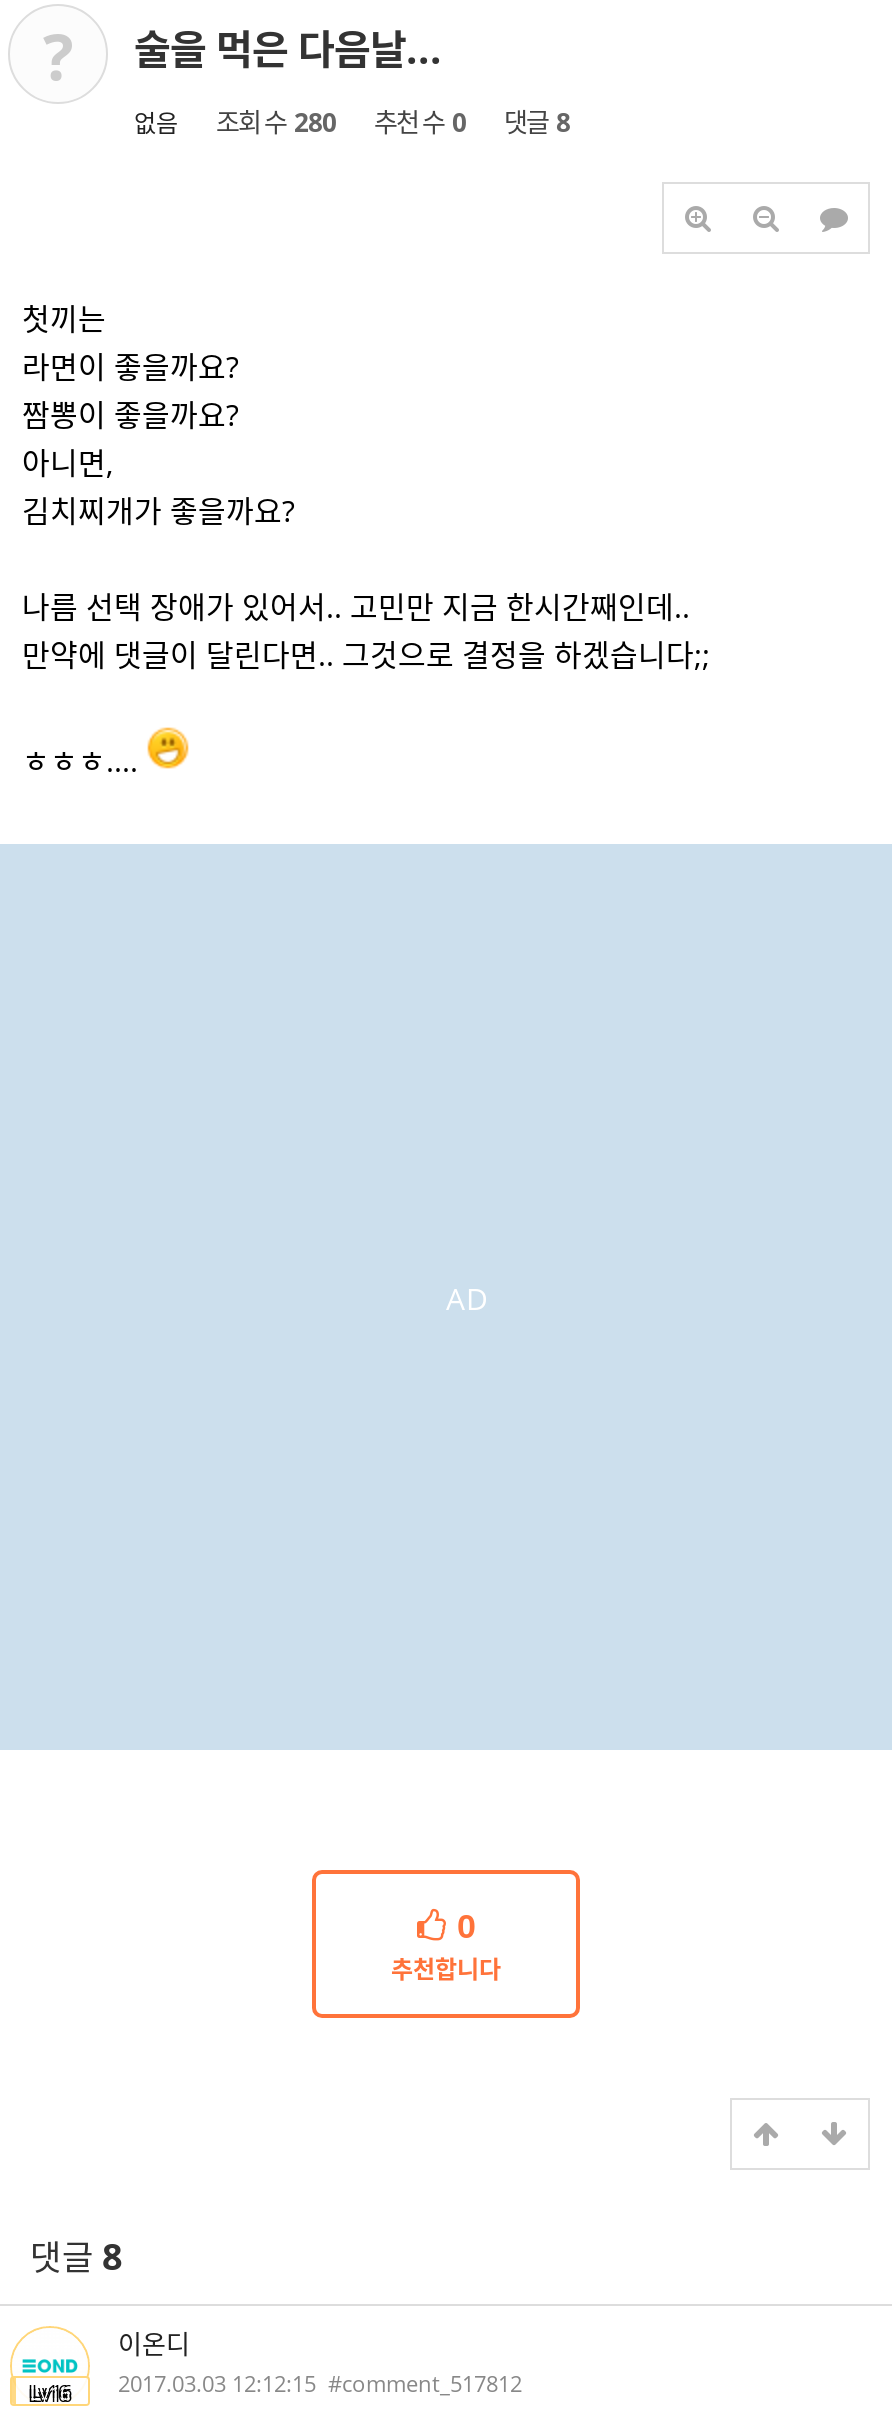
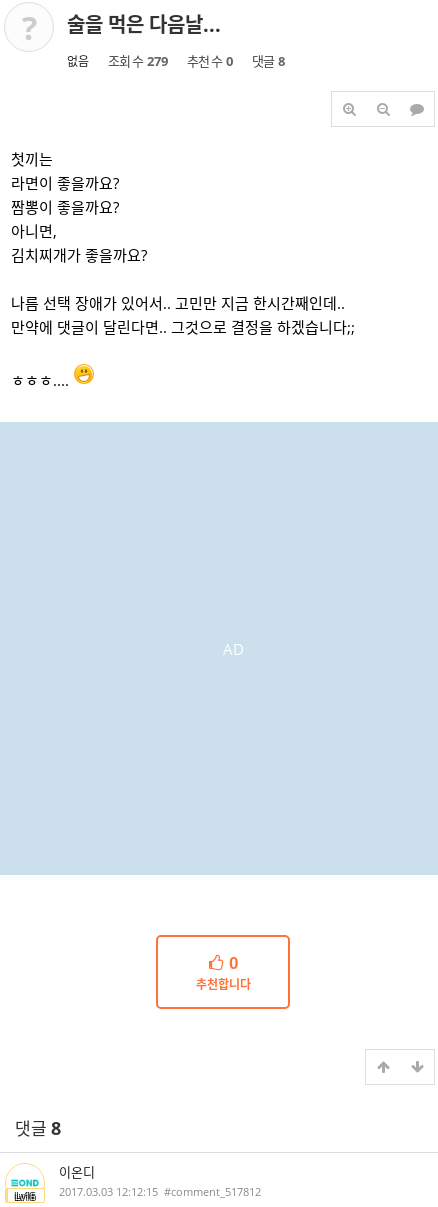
- 없음 조회 수 280 추천 수 0 댓글 8
+ 없음 조회 수 279 추천 수 0 댓글 8
